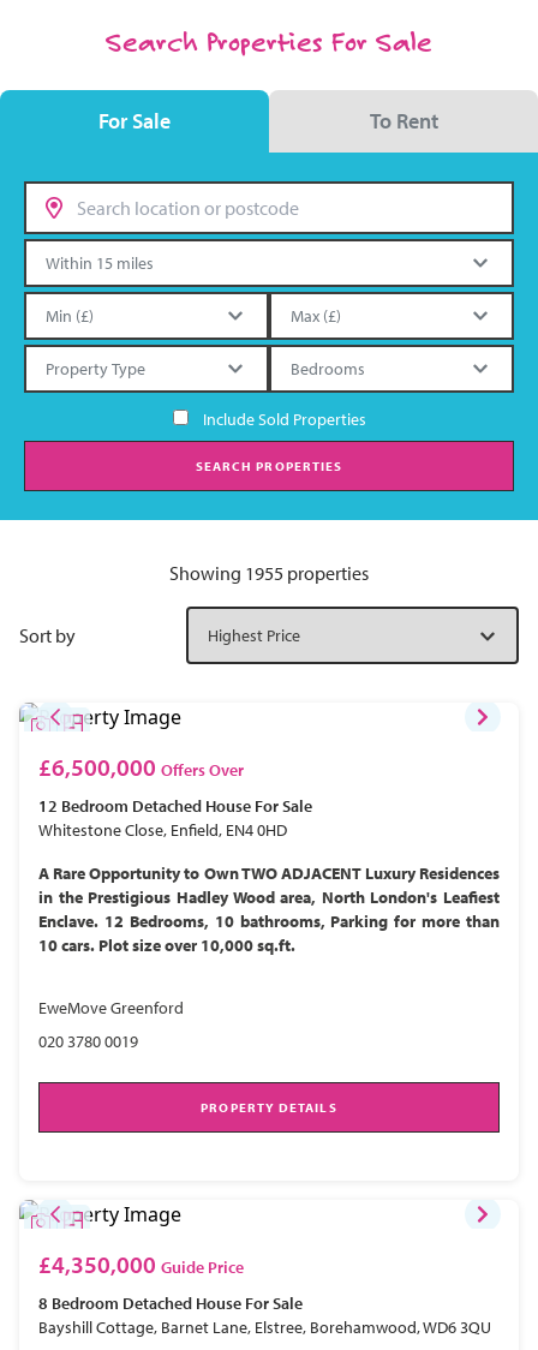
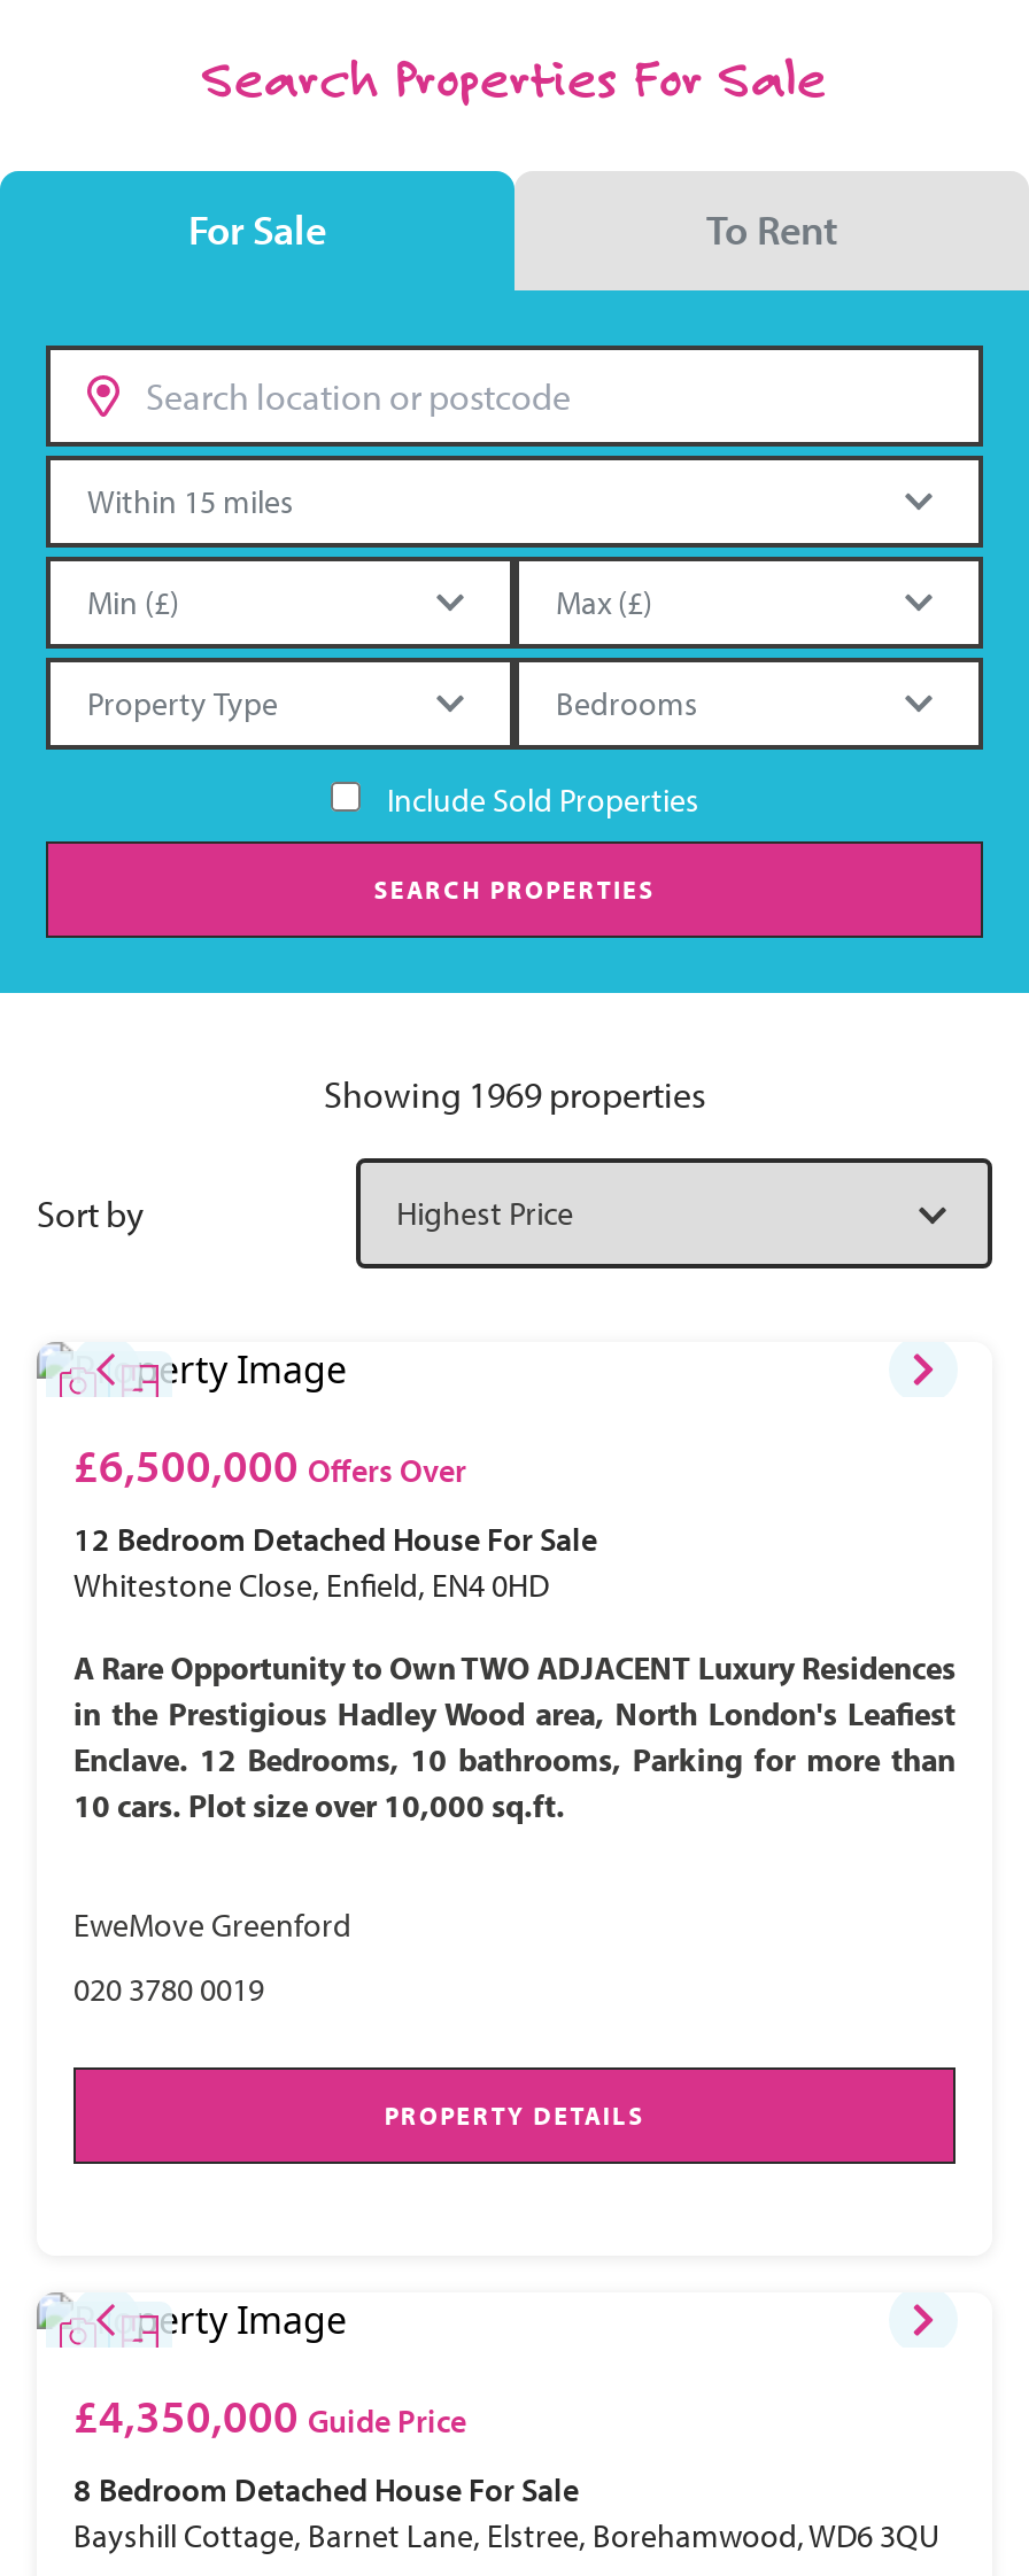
- Showing 1955 properties
+ Showing 1969 properties
